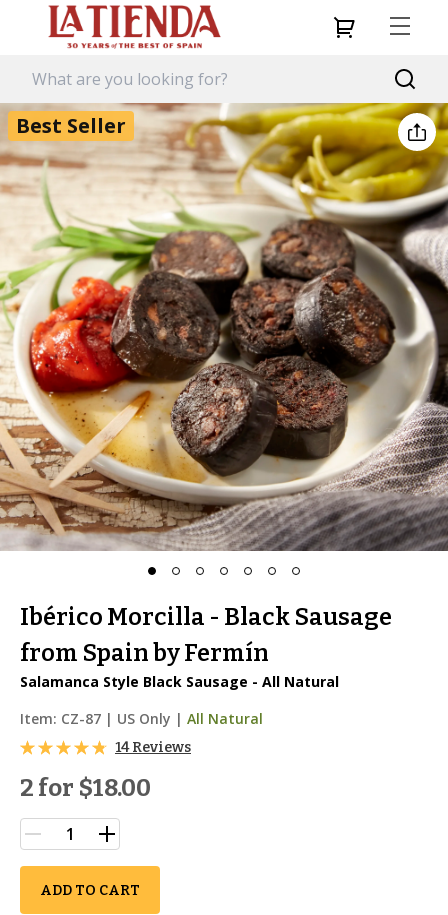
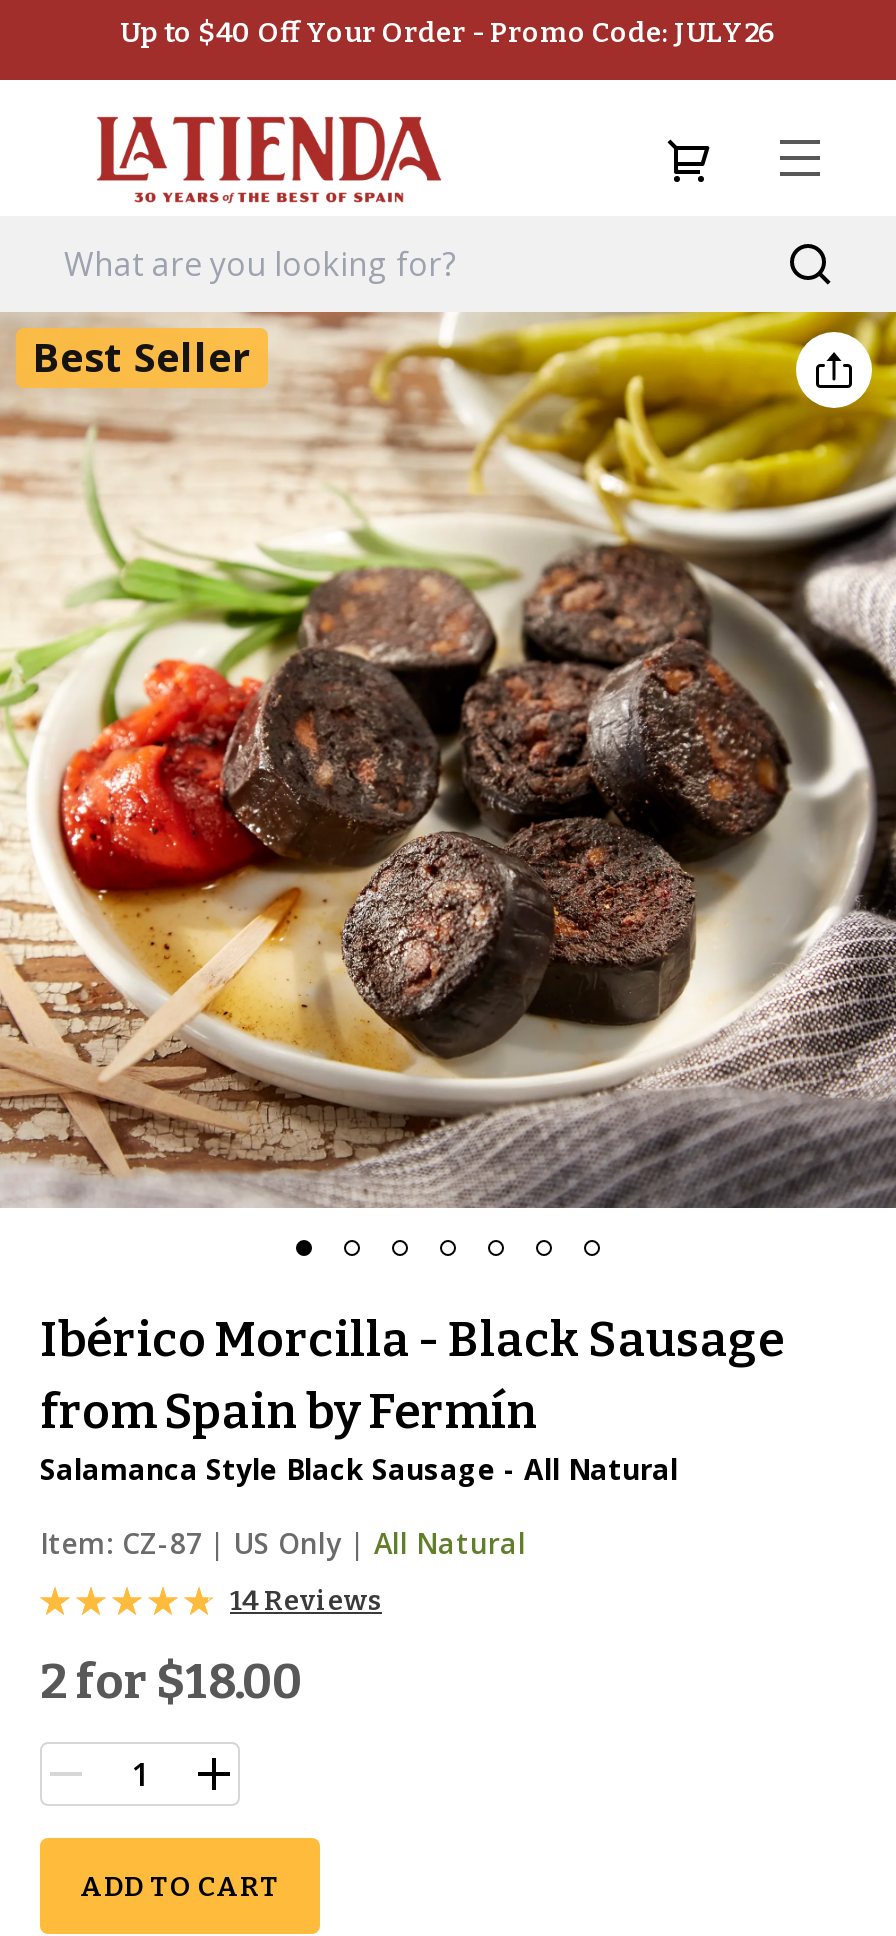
+ Up to $40 Off Your Order - Promo Code: JULY26
